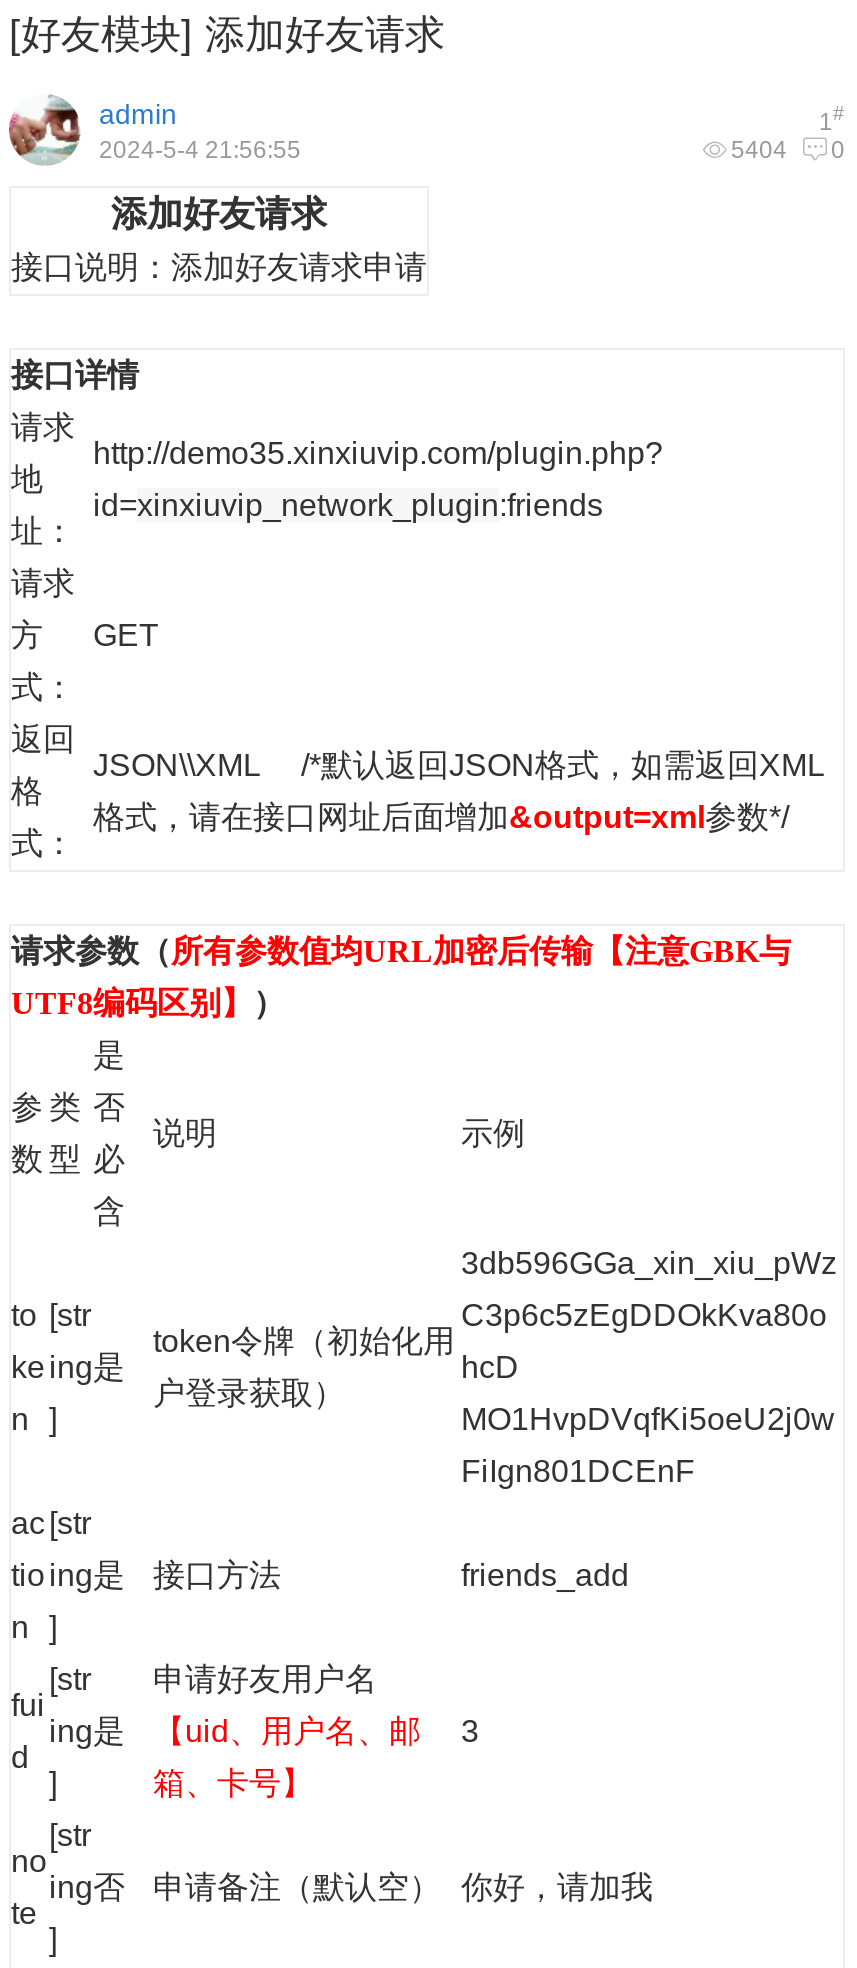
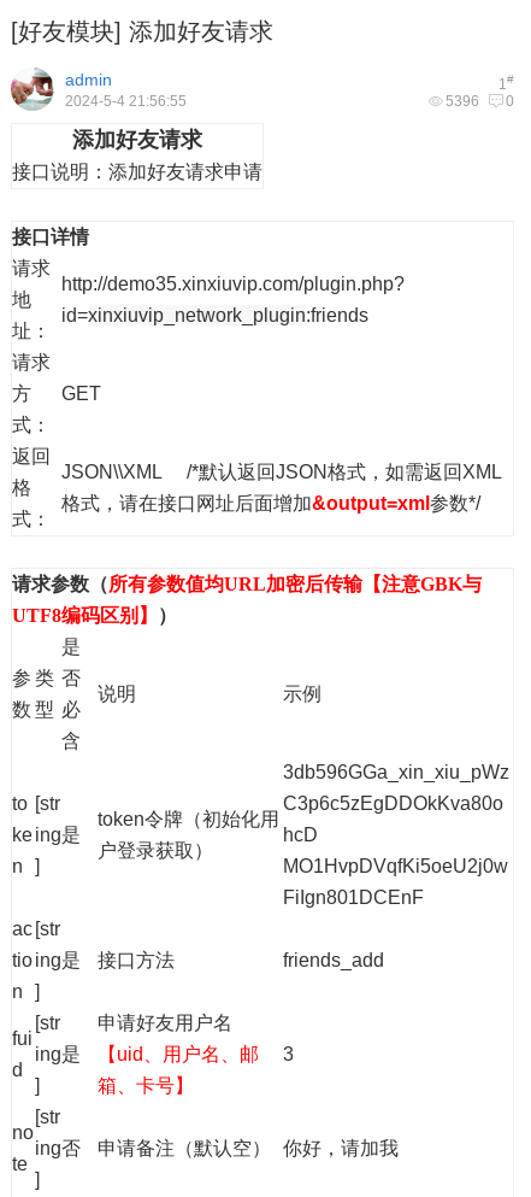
- 5404 0
+ 5396 0
